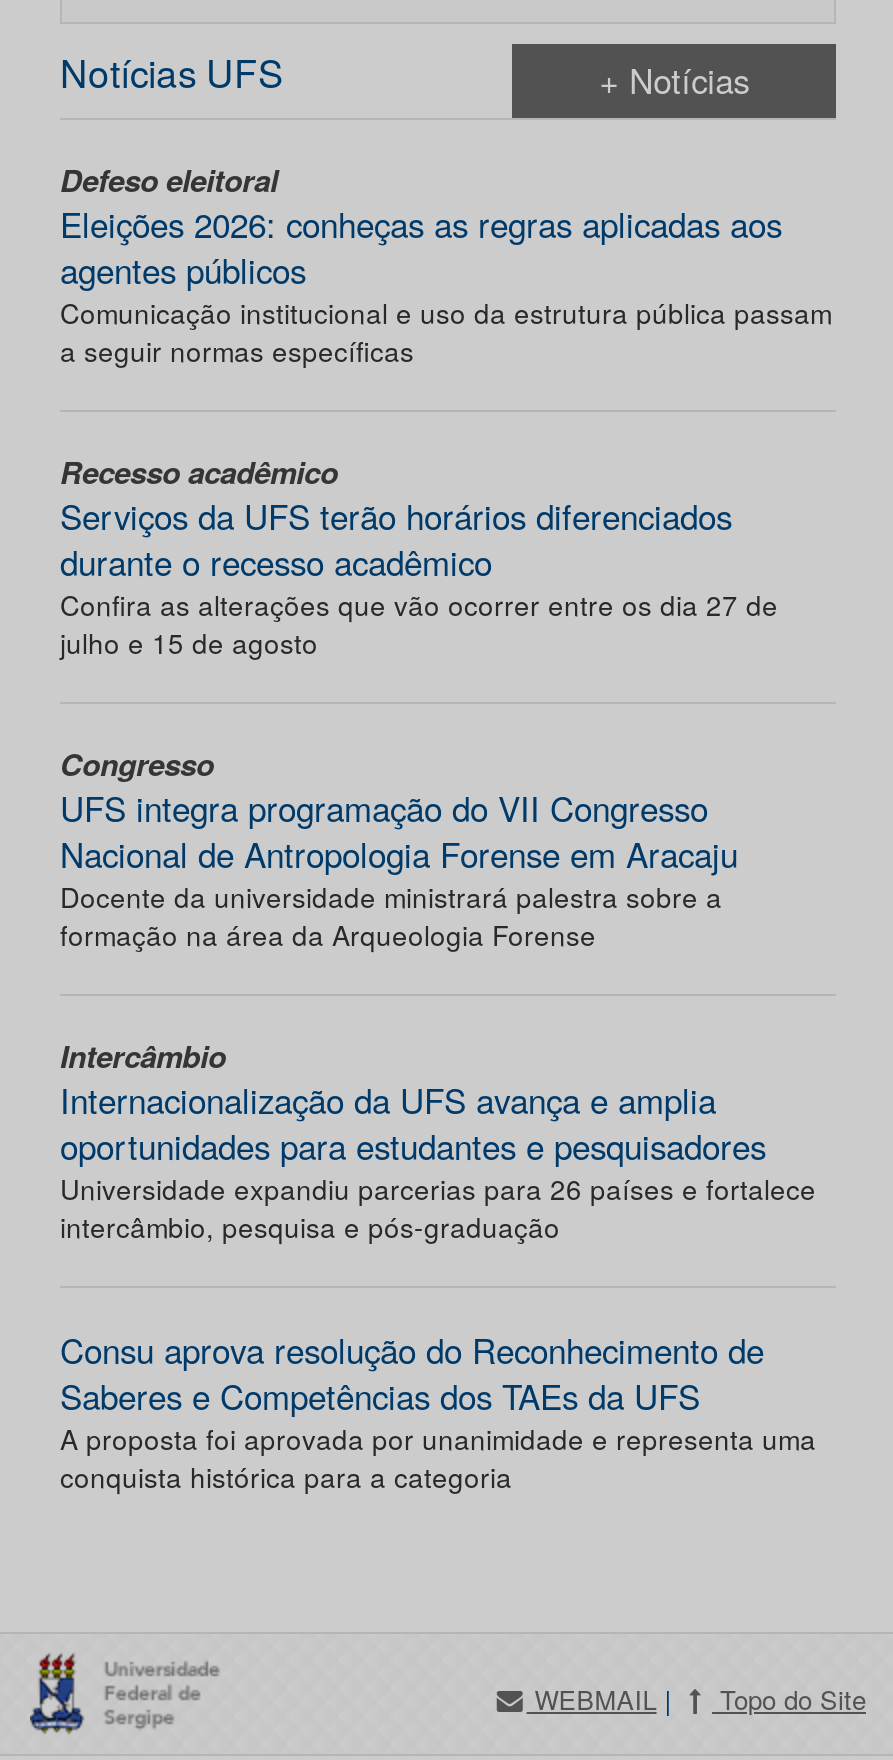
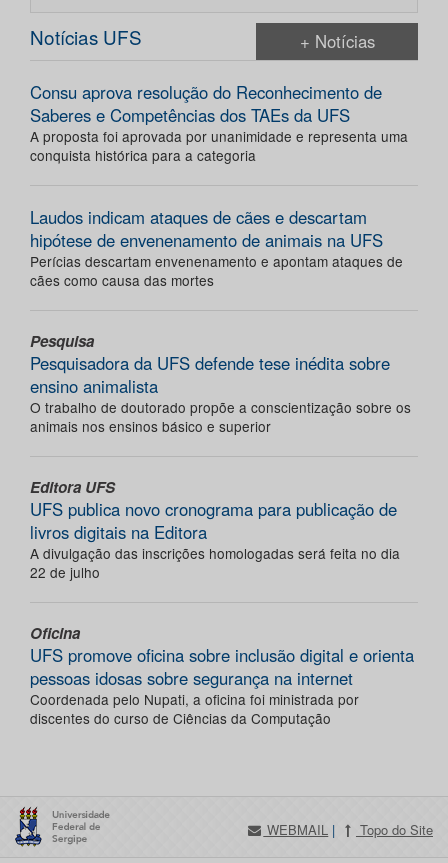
- Defeso eleitoral
- Eleições 2026: conheças as regras aplicadas aos
- agentes públicos
- Comunicação institucional e uso da estrutura pública passam
- a seguir normas específicas
- Recesso acadêmico
- Serviços da UFS terão horários diferenciados
- durante o recesso acadêmico
- Confira as alterações que vão ocorrer entre os dia 27 de
- julho e 15 de agosto
- Congresso
- UFS integra programação do VII Congresso
- Nacional de Antropologia Forense em Aracaju
- Docente da universidade ministrará palestra sobre a
- formação na área da Arqueologia Forense
- Intercâmbio
- Internacionalização da UFS avança e amplia
- oportunidades para estudantes e pesquisadores
- Universidade expandiu parcerias para 26 países e fortalece
- intercâmbio, pesquisa e pós-graduação

moved up: Consu aprova resolução do Reconhecimento de | Saberes e Competências dos TAEs da UFS | A proposta foi aprovada por unanimidade e representa uma | conquista histórica para a categoria

+ Laudos indicam ataques de cães e descartam
+ hipótese de envenenamento de animais na UFS
+ Perícias descartam envenenamento e apontam ataques de
+ cães como causa das mortes
+ Pesquisa
+ Pesquisadora da UFS defende tese inédita sobre
+ ensino animalista
+ O trabalho de doutorado propõe a conscientização sobre os
+ animais nos ensinos básico e superior
+ Editora UFS
+ UFS publica novo cronograma para publicação de
+ livros digitais na Editora
+ A divulgação das inscrições homologadas será feita no dia
+ 22 de julho
+ Oficina
+ UFS promove oficina sobre inclusão digital e orienta
+ pessoas idosas sobre segurança na internet
+ Coordenada pelo Nupati, a oficina foi ministrada por
+ discentes do curso de Ciências da Computação
